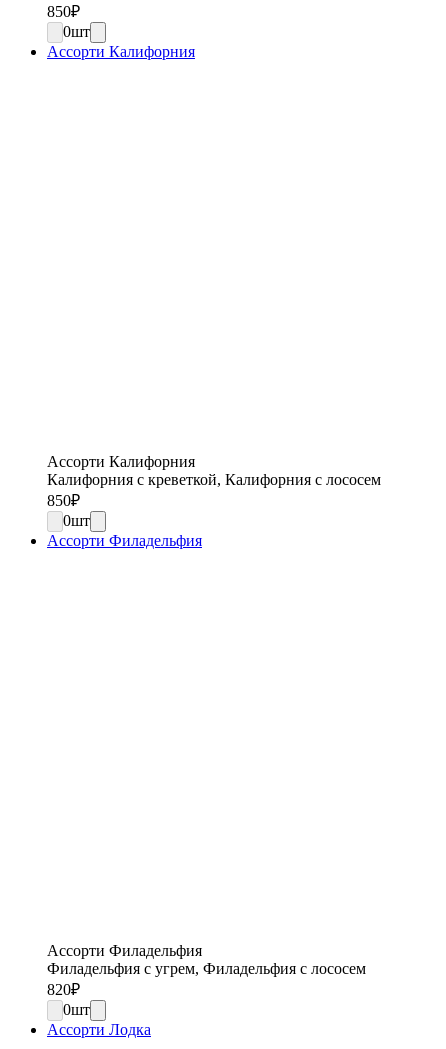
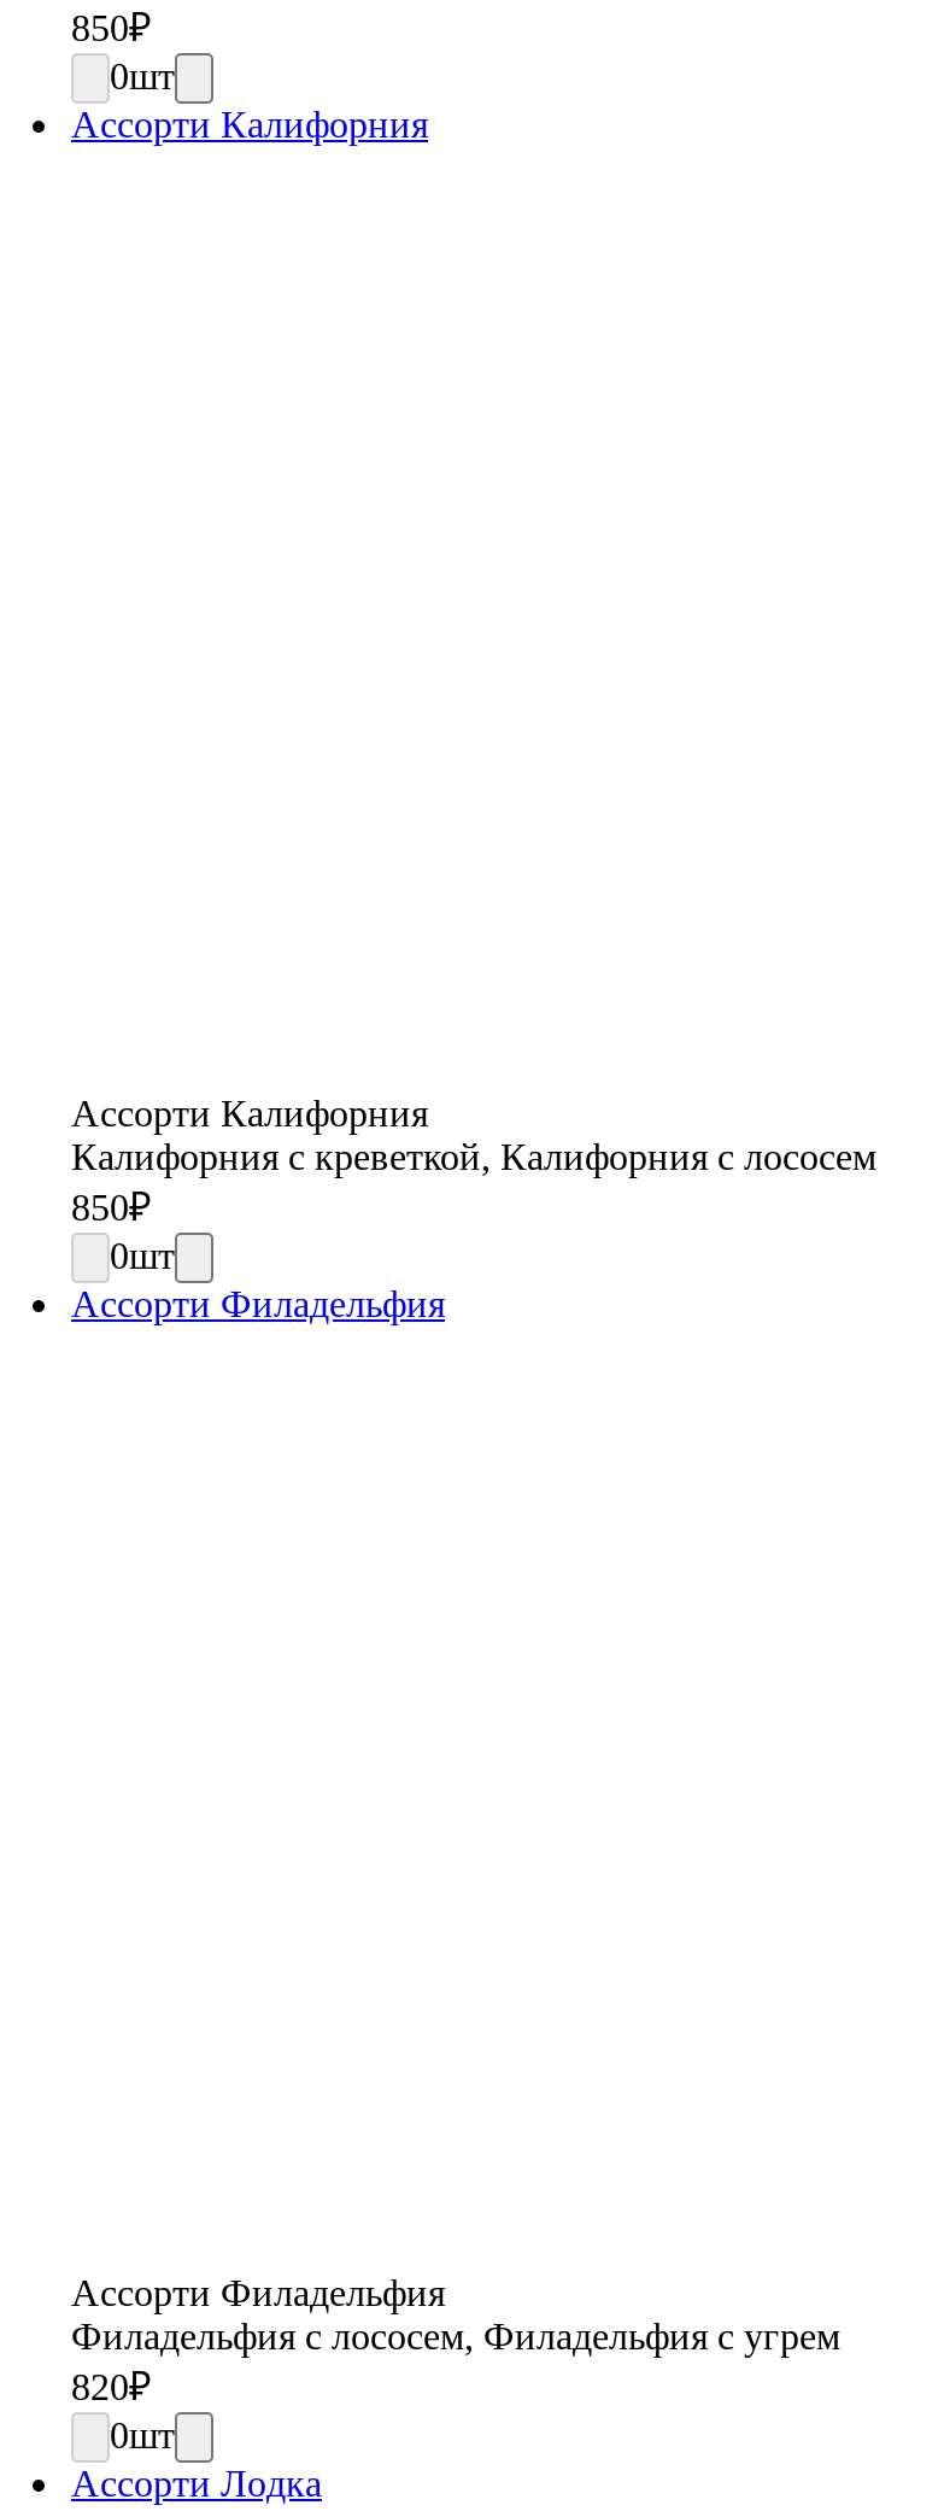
- Филадельфия с угрем, Филадельфия с лососем
+ Филадельфия с лососем, Филадельфия с угрем
